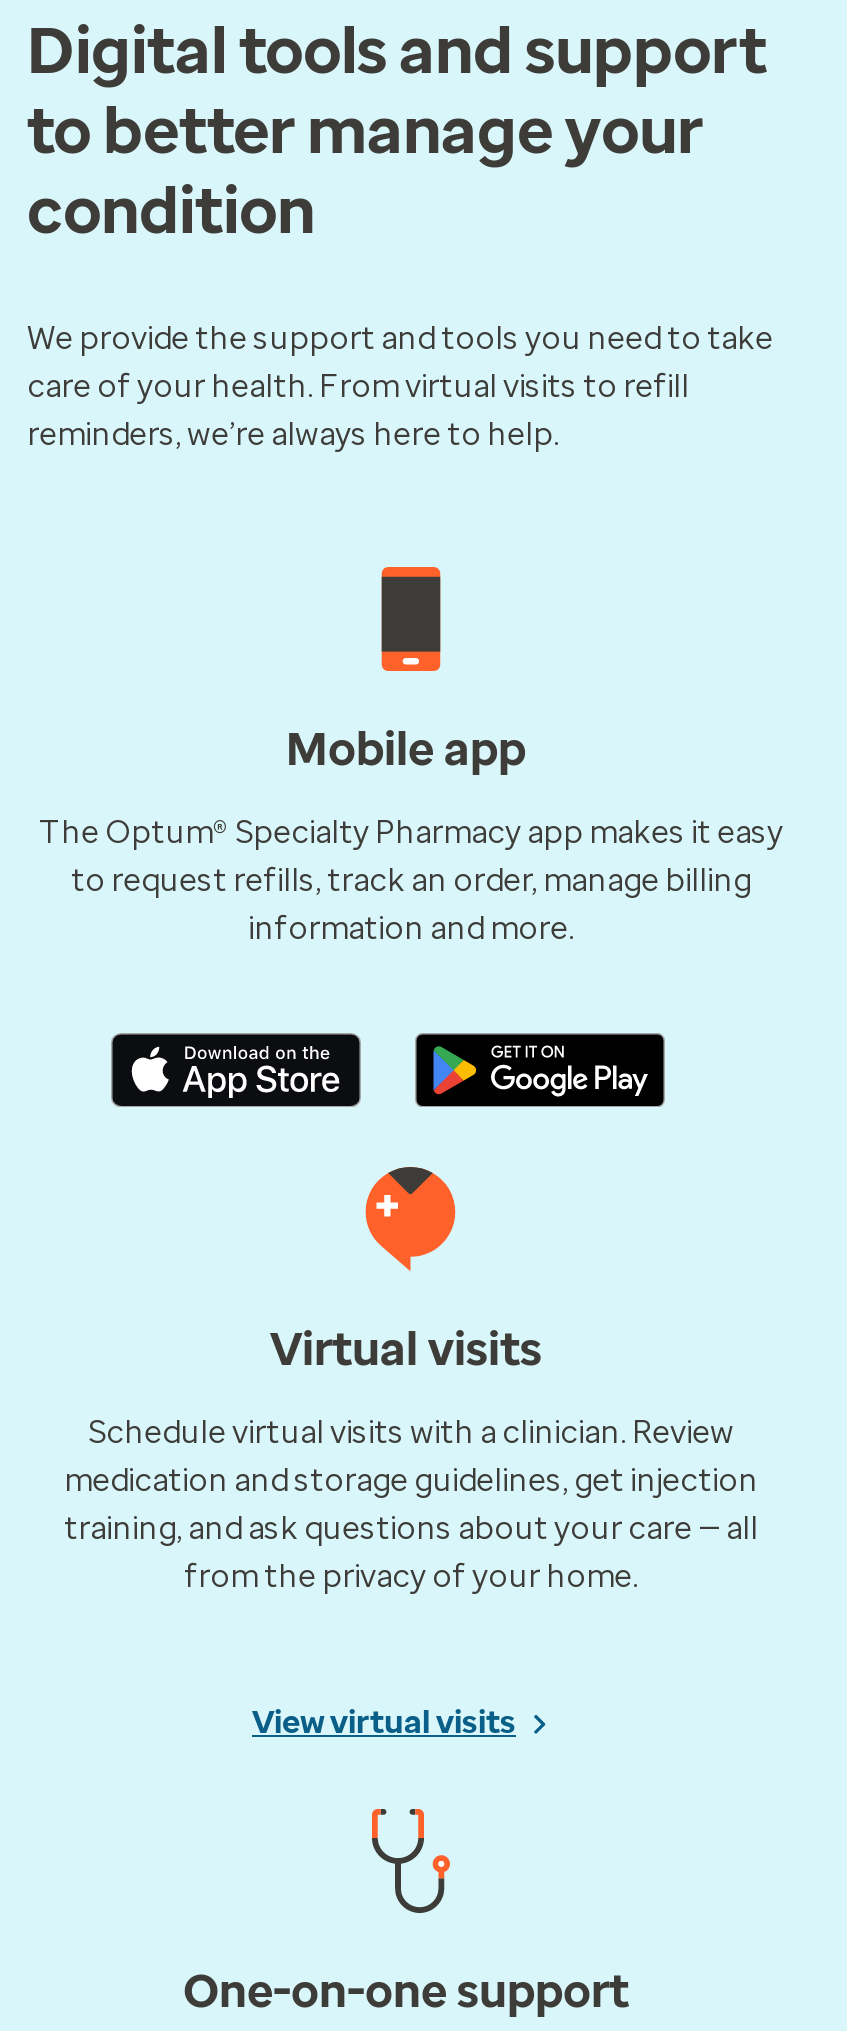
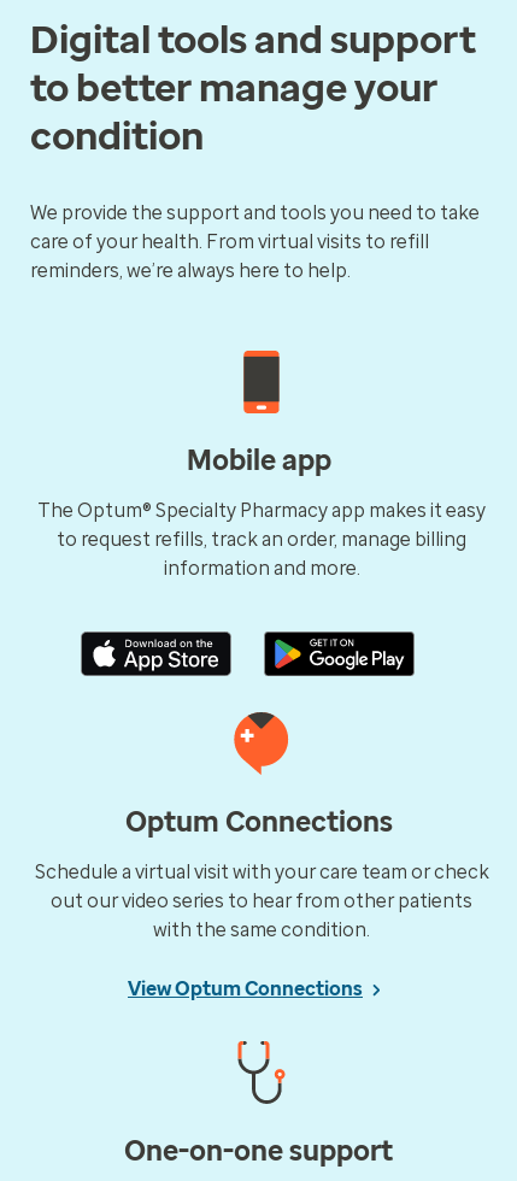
- Virtual visits
+ Optum Connections

- Schedule virtual visits with a clinician. Review
- medication and storage guidelines, get injection
- training, and ask questions about your care — all
- from the privacy of your home.
+ Schedule a virtual visit with your care team or check
+ out our video series to hear from other patients
+ with the same condition.

- View virtual visits
+ View Optum Connections
